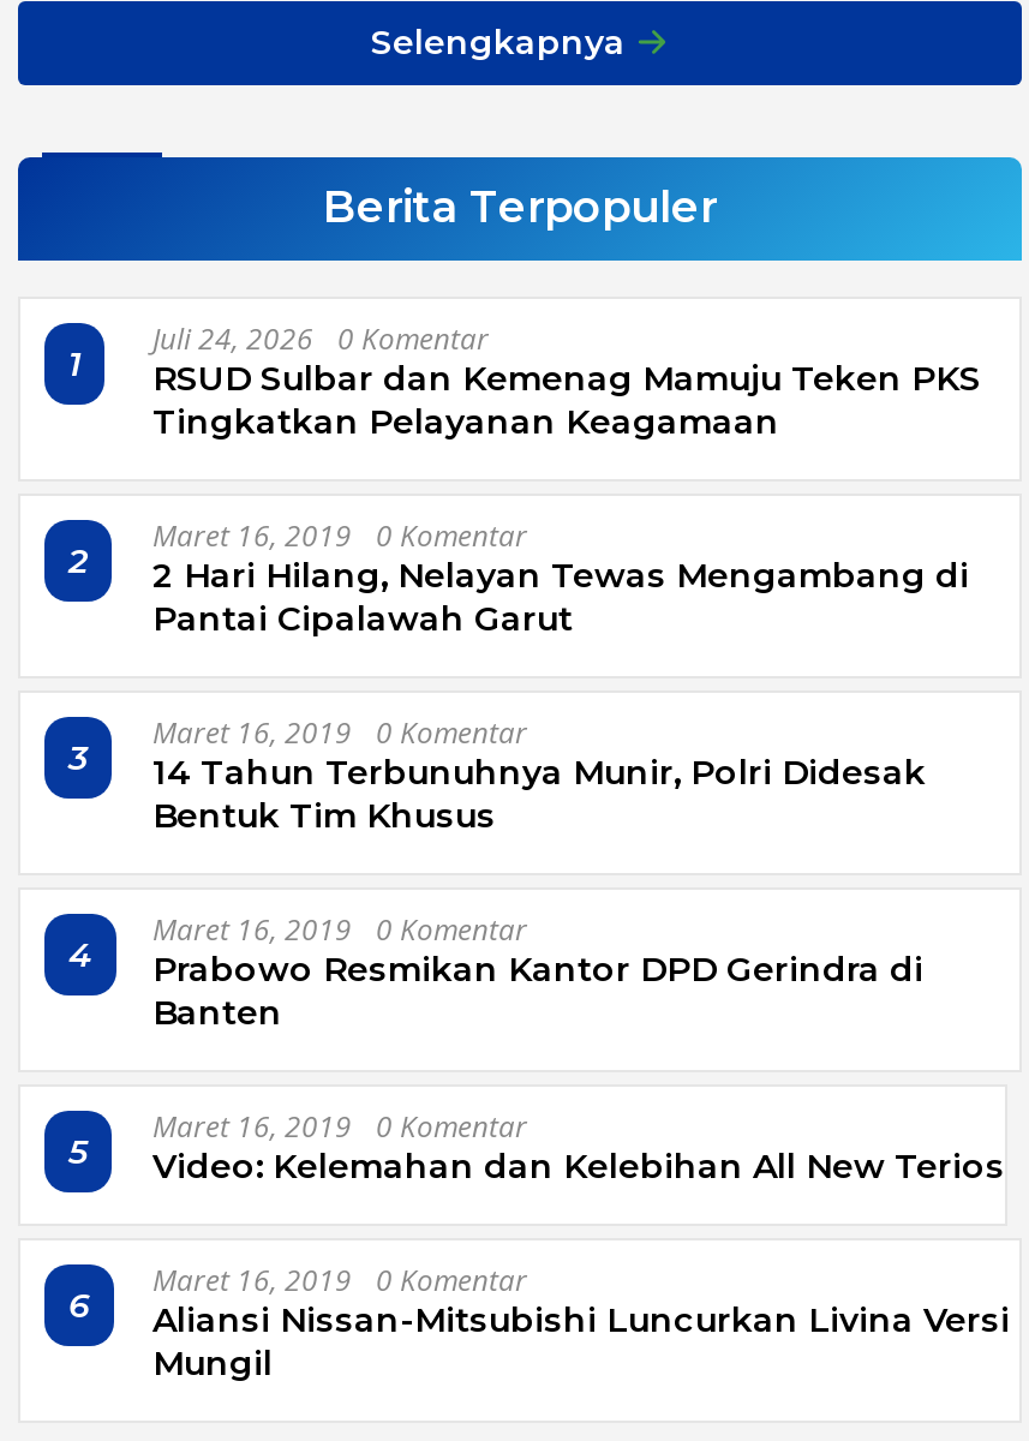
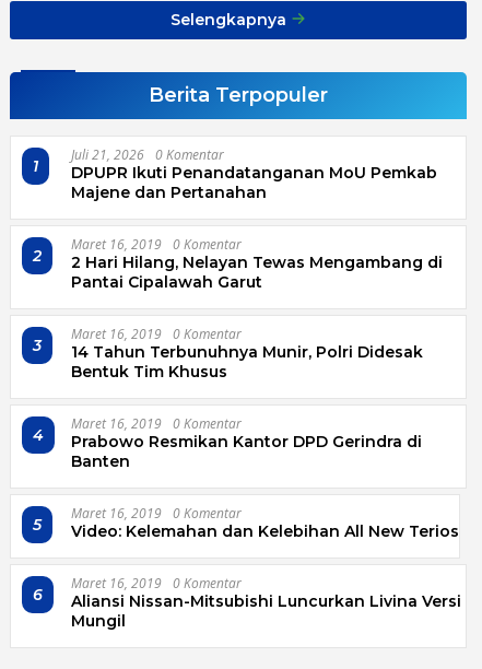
- Juli 24, 2026 0 Komentar
- RSUD Sulbar dan Kemenag Mamuju Teken PKS
- Tingkatkan Pelayanan Keagamaan
+ Juli 21, 2026 0 Komentar
+ DPUPR Ikuti Penandatanganan MoU Pemkab
+ Majene dan Pertanahan
